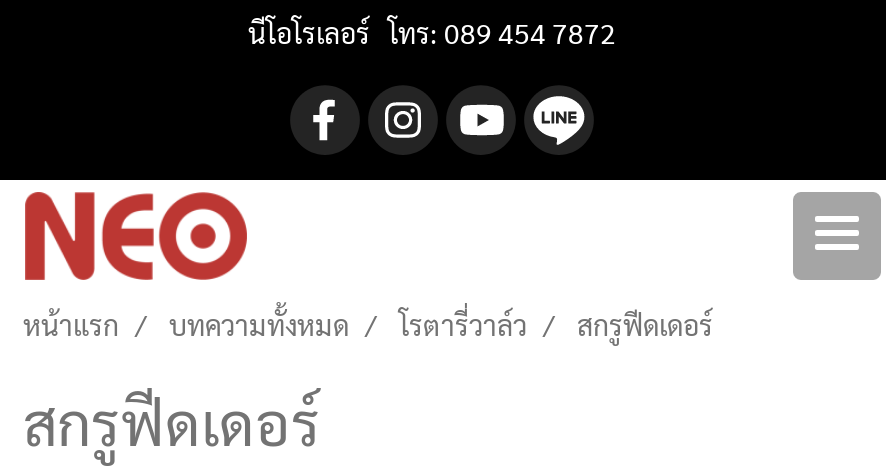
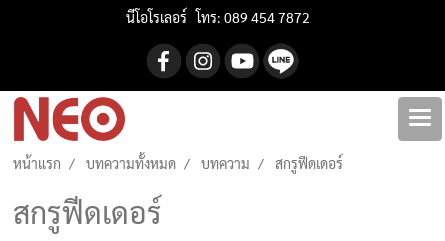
- โรตารี่วาล์ว
+ บทความ
